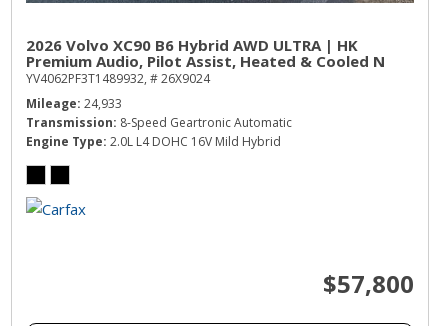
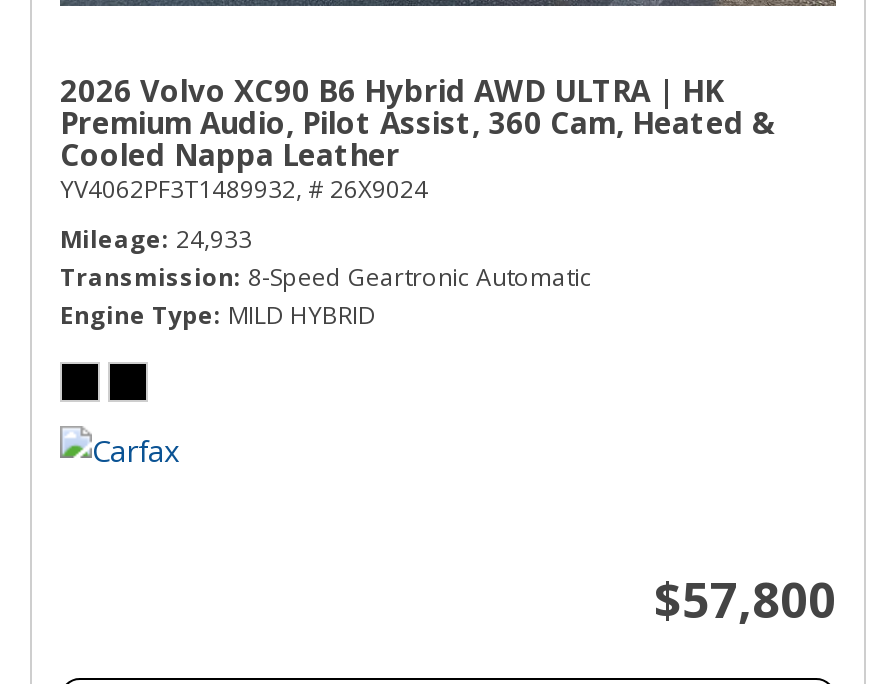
- Premium Audio, Pilot Assist, Heated & Cooled N
+ Premium Audio, Pilot Assist, 360 Cam, Heated &
+ Cooled Nappa Leather

- Engine Type 2.0L L4 DOHC 16V Mild Hybrid
+ Engine Type MILD HYBRID
